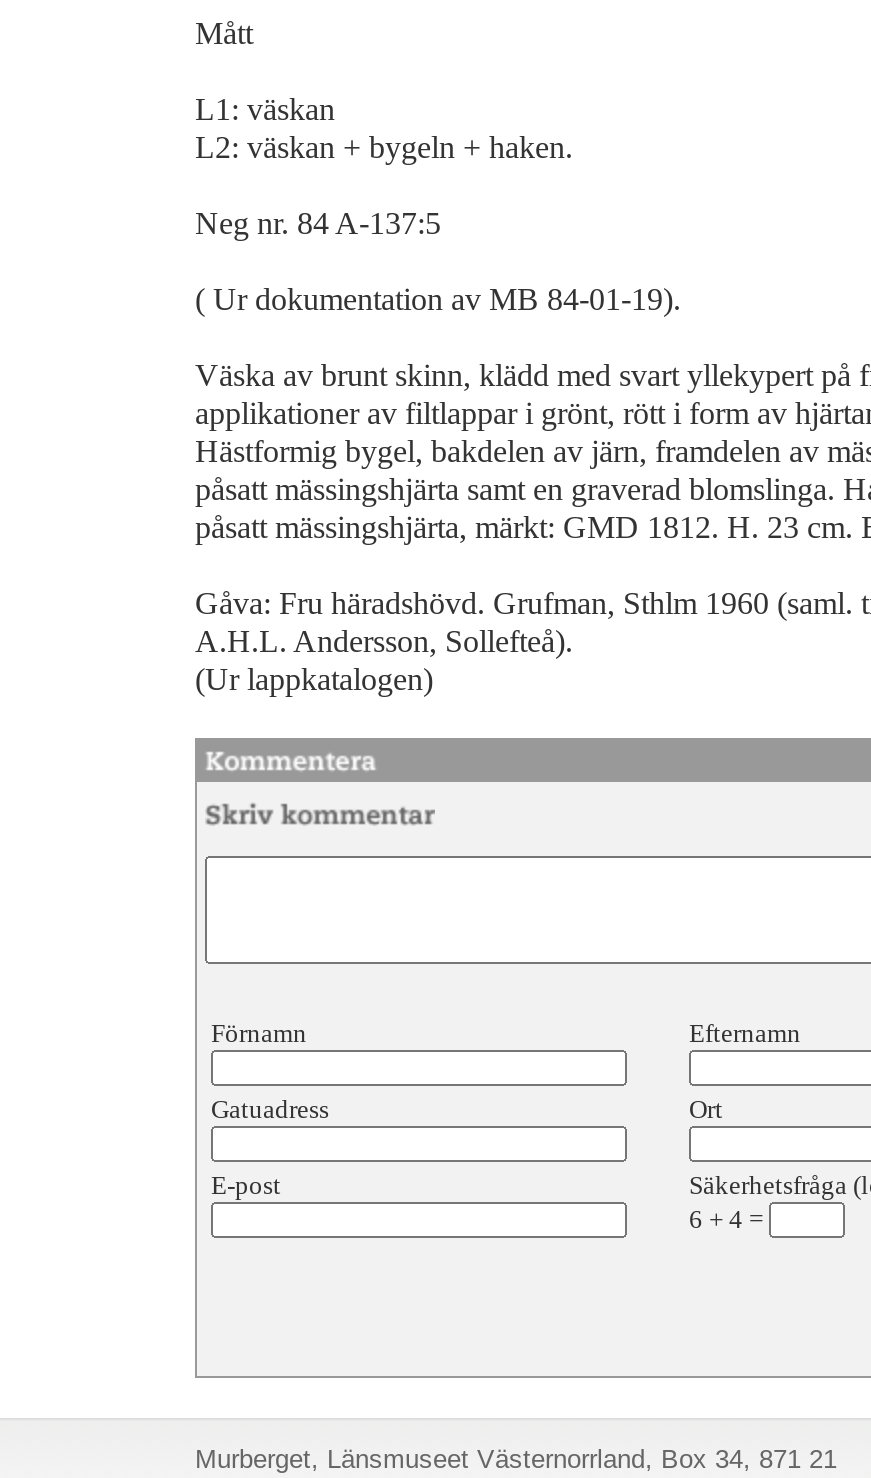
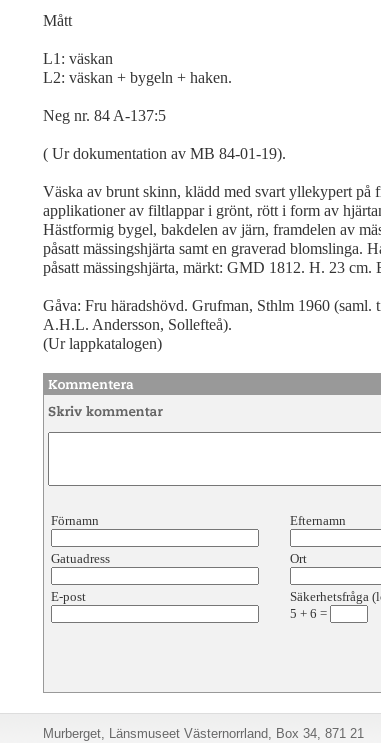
- 6 + 4 =
+ 5 + 6 =
